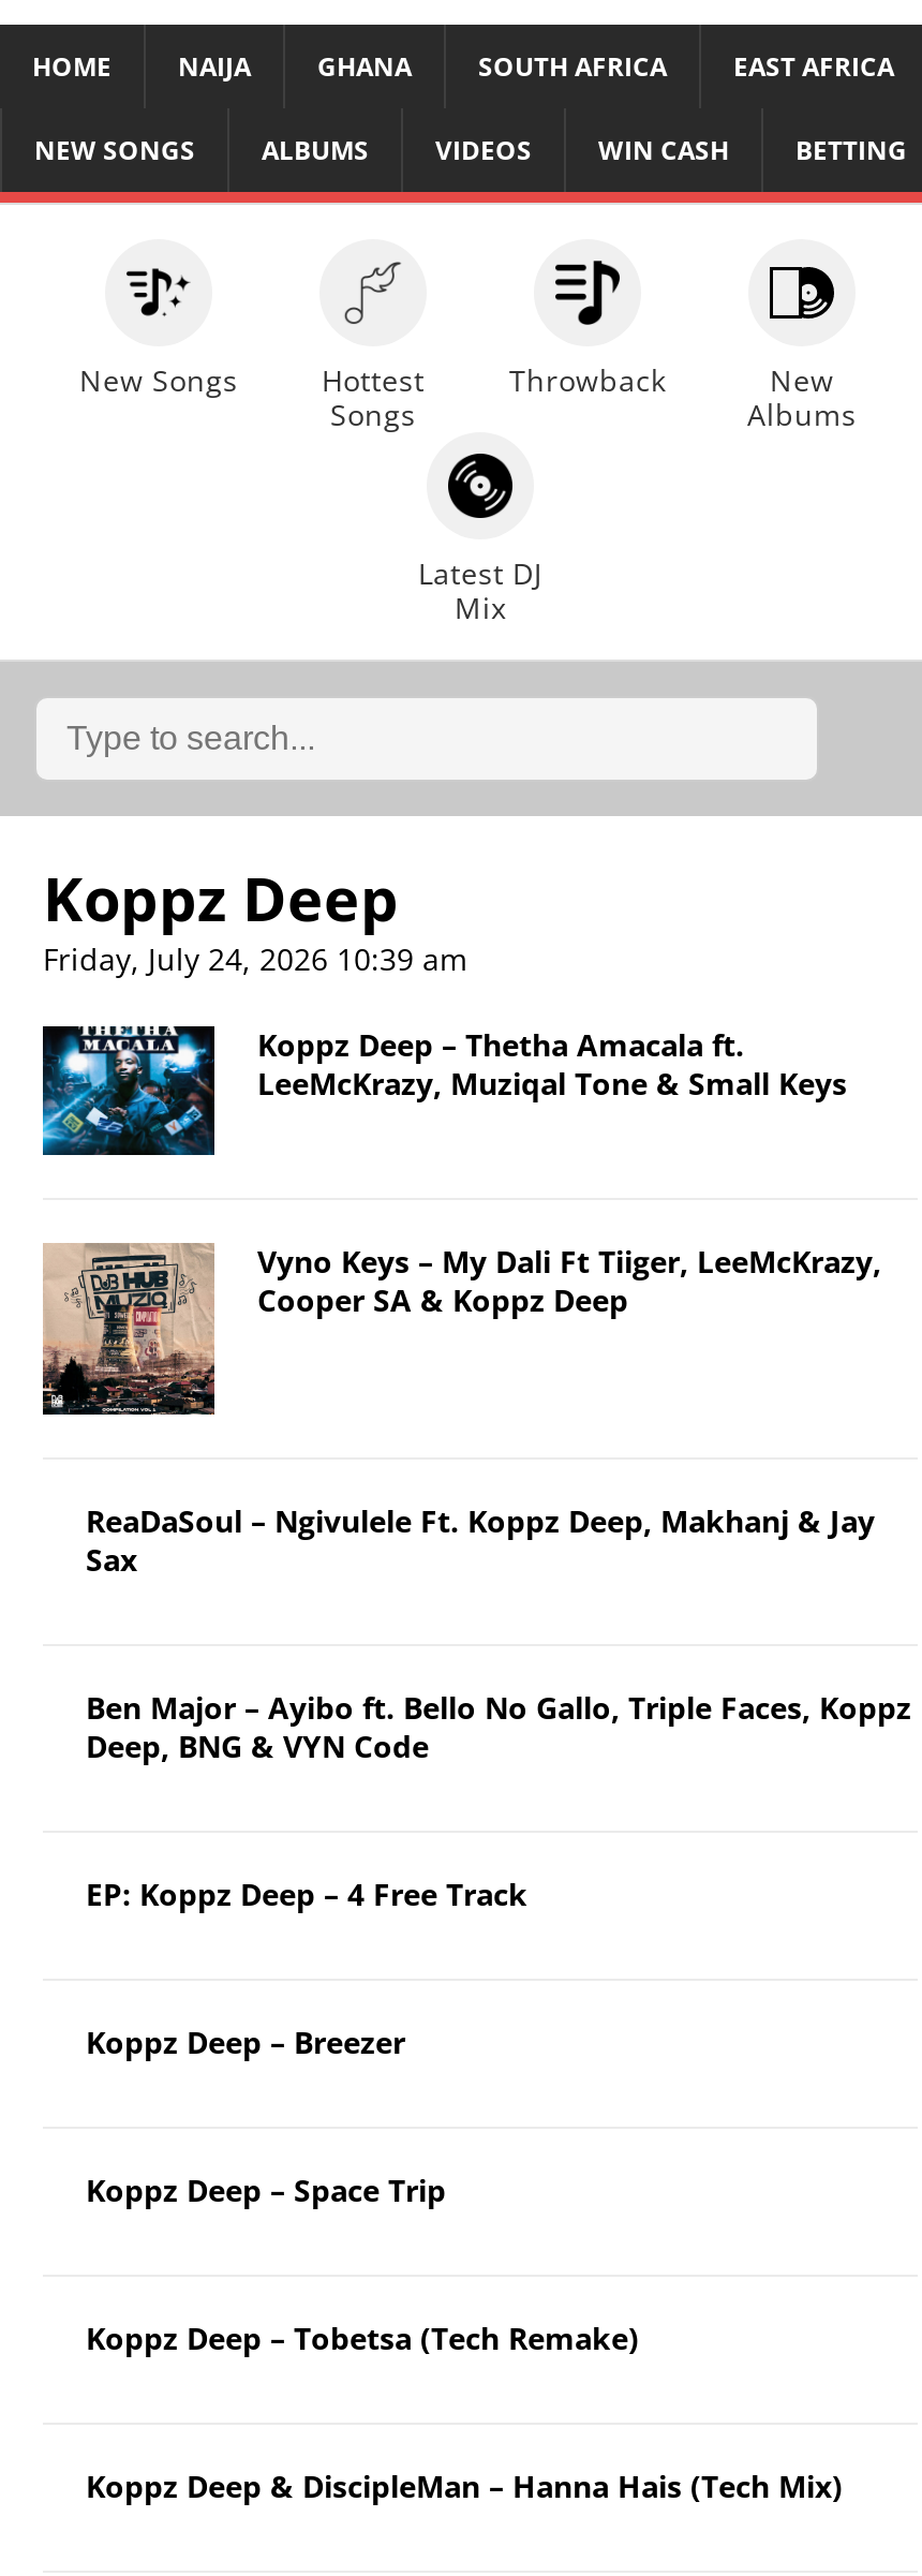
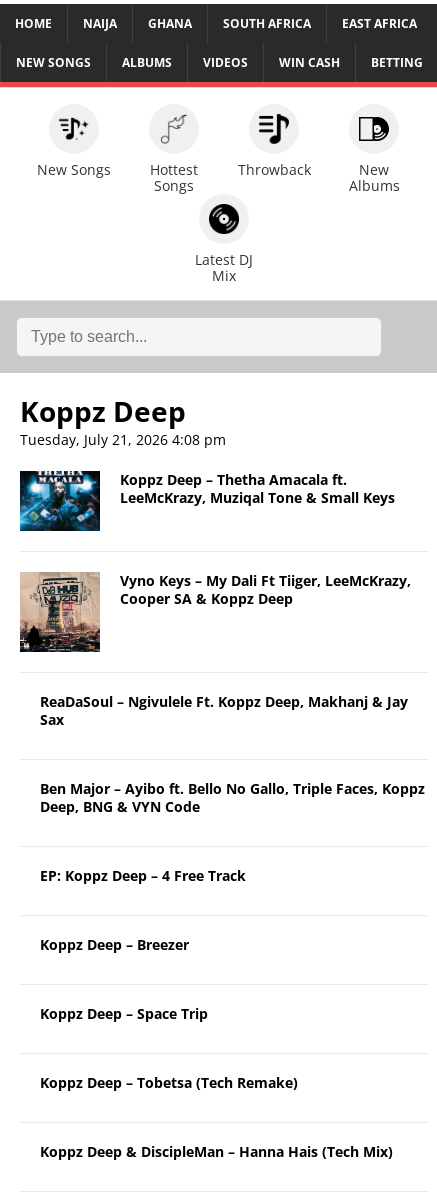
- Friday, July 24, 2026 10:39 am
+ Tuesday, July 21, 2026 4:08 pm
